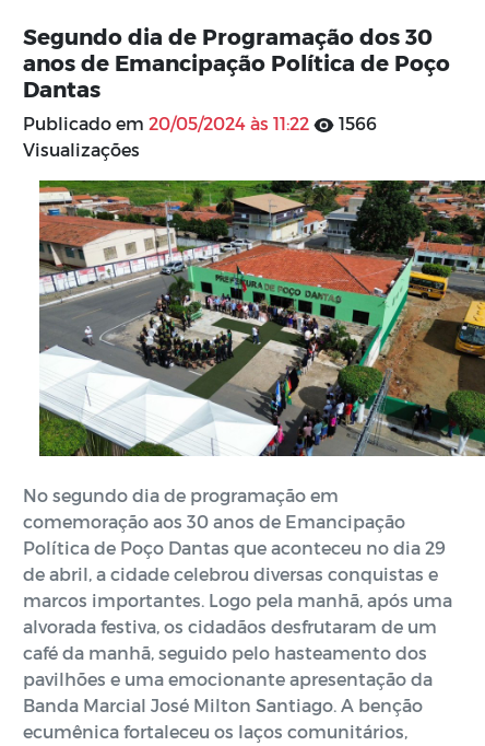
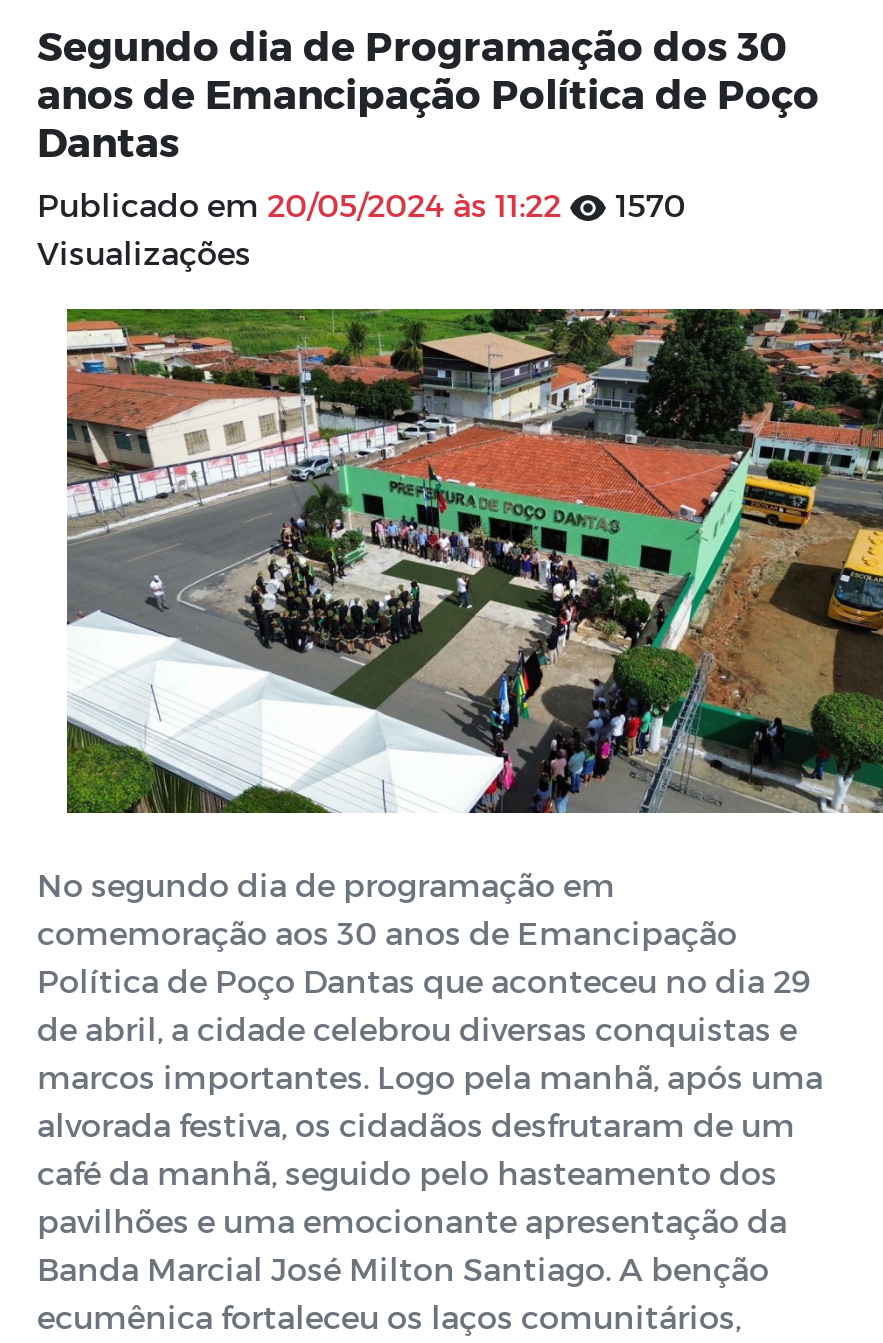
- Publicado em 20/05/2024 às 11:22 1566
+ Publicado em 20/05/2024 às 11:22 1570
